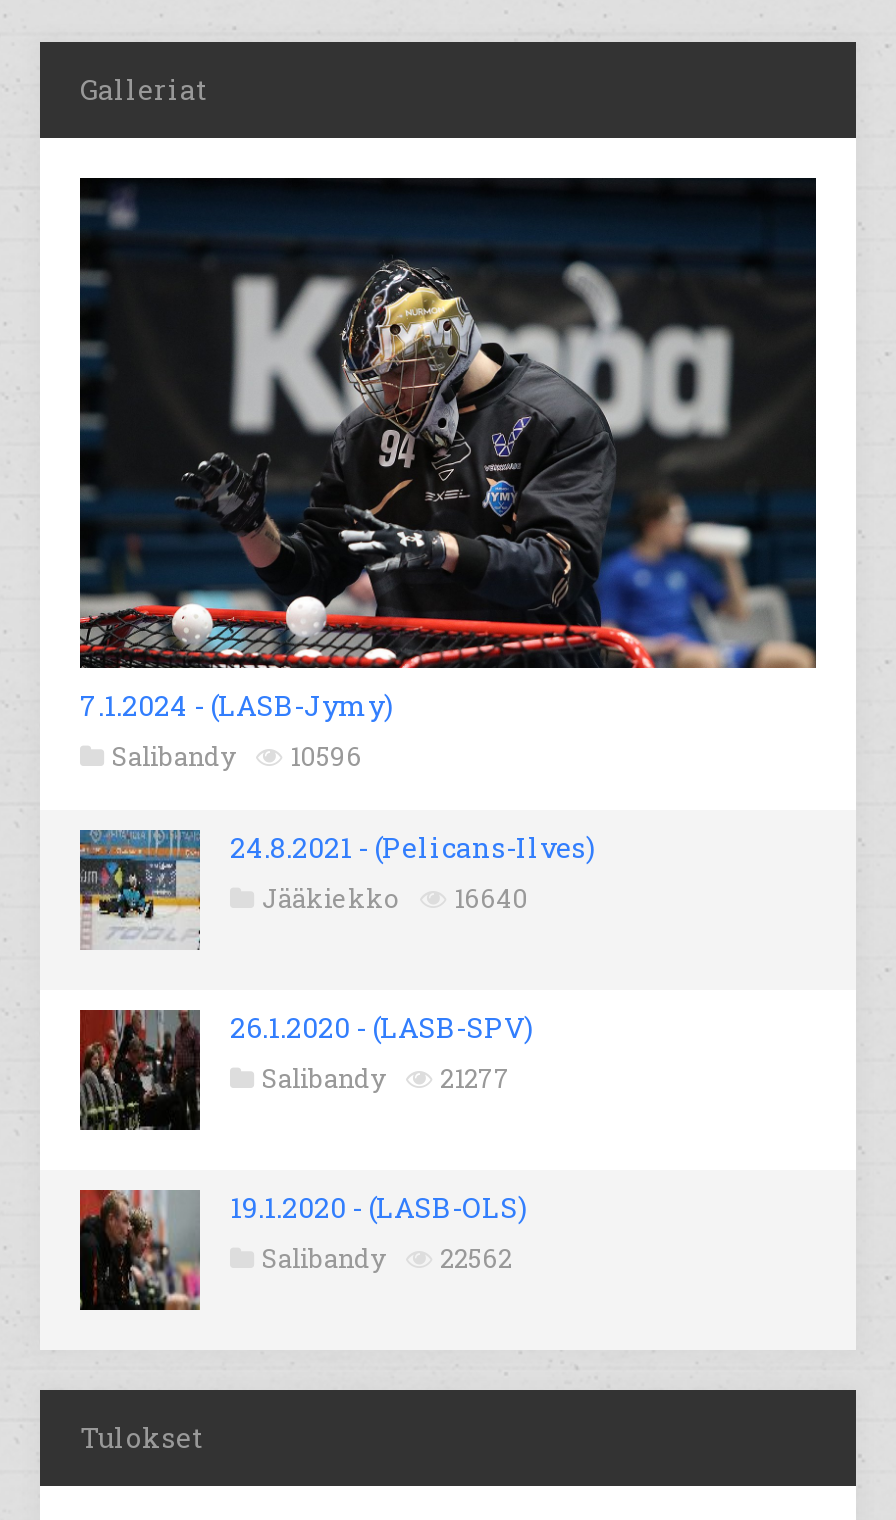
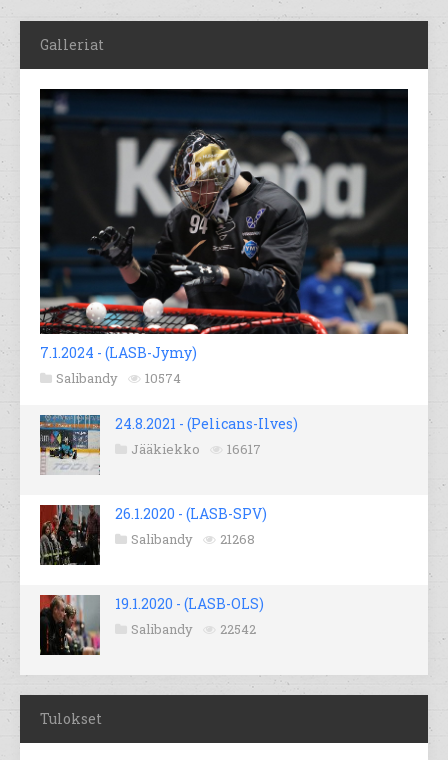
- Salibandy 10596
+ Salibandy 10574

- Jääkiekko 16640
+ Jääkiekko 16617

- Salibandy 21277
+ Salibandy 21268

- Salibandy 22562
+ Salibandy 22542
